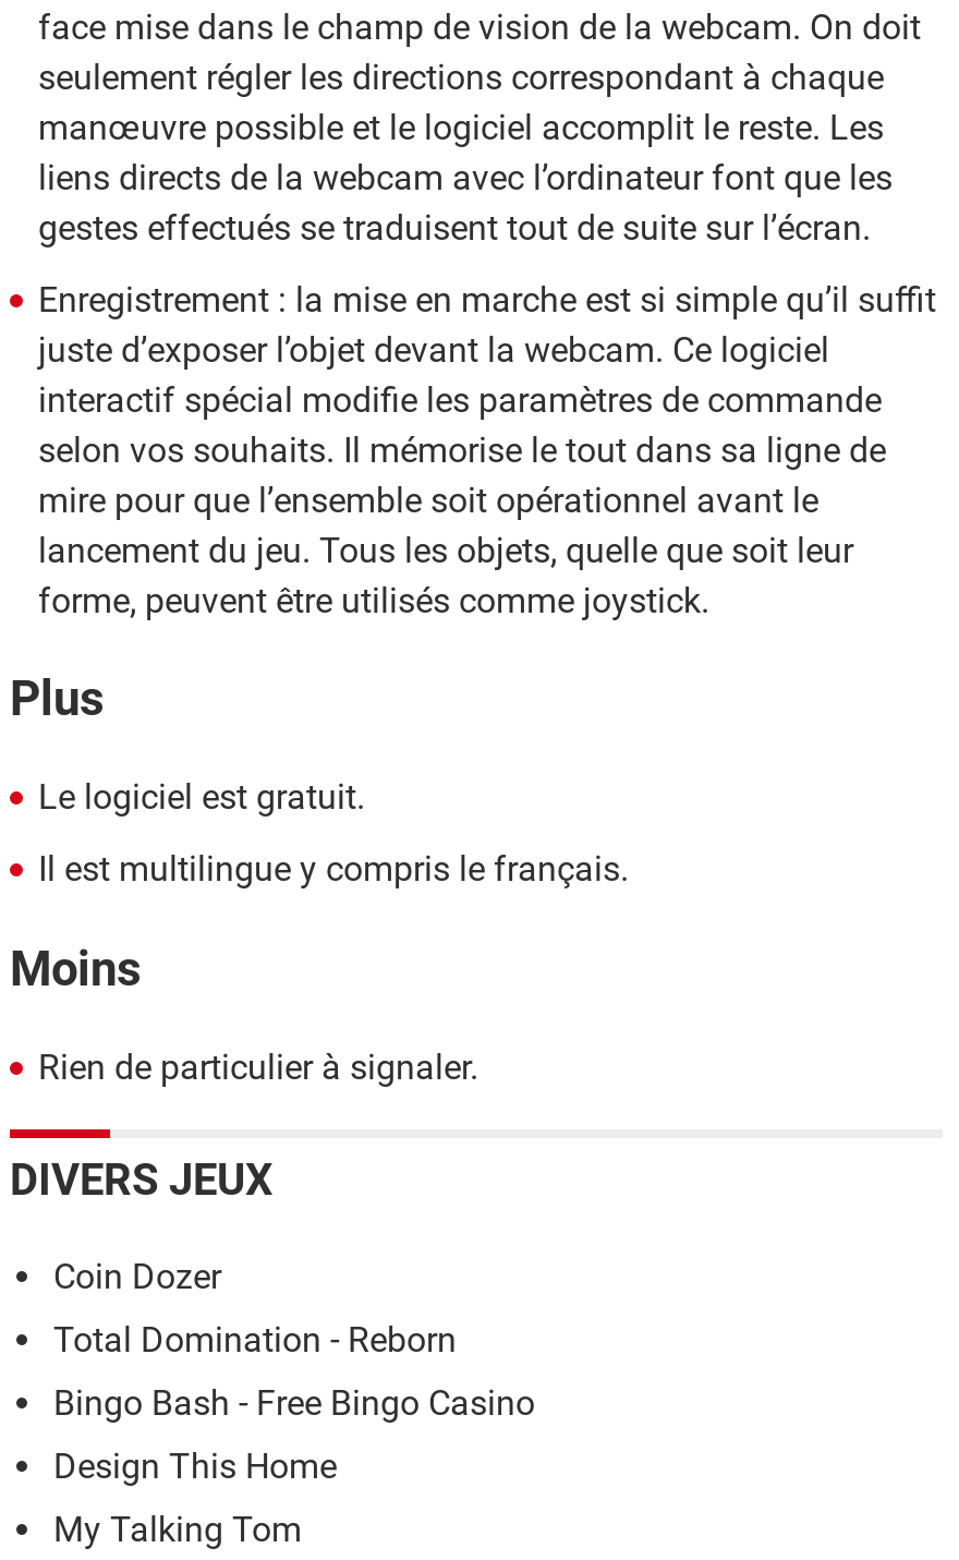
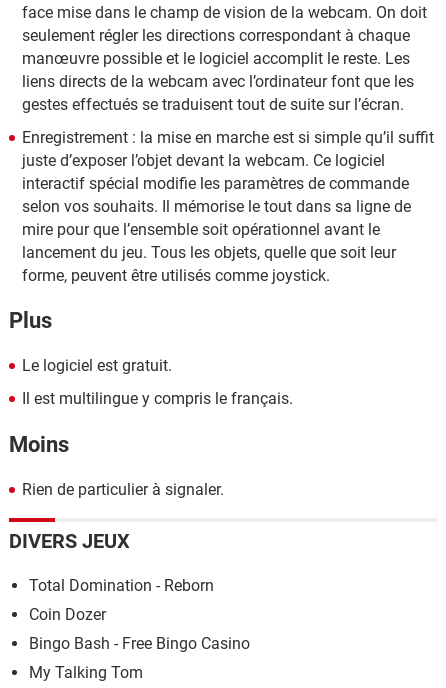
moved down: Coin Dozer

- Design This Home
